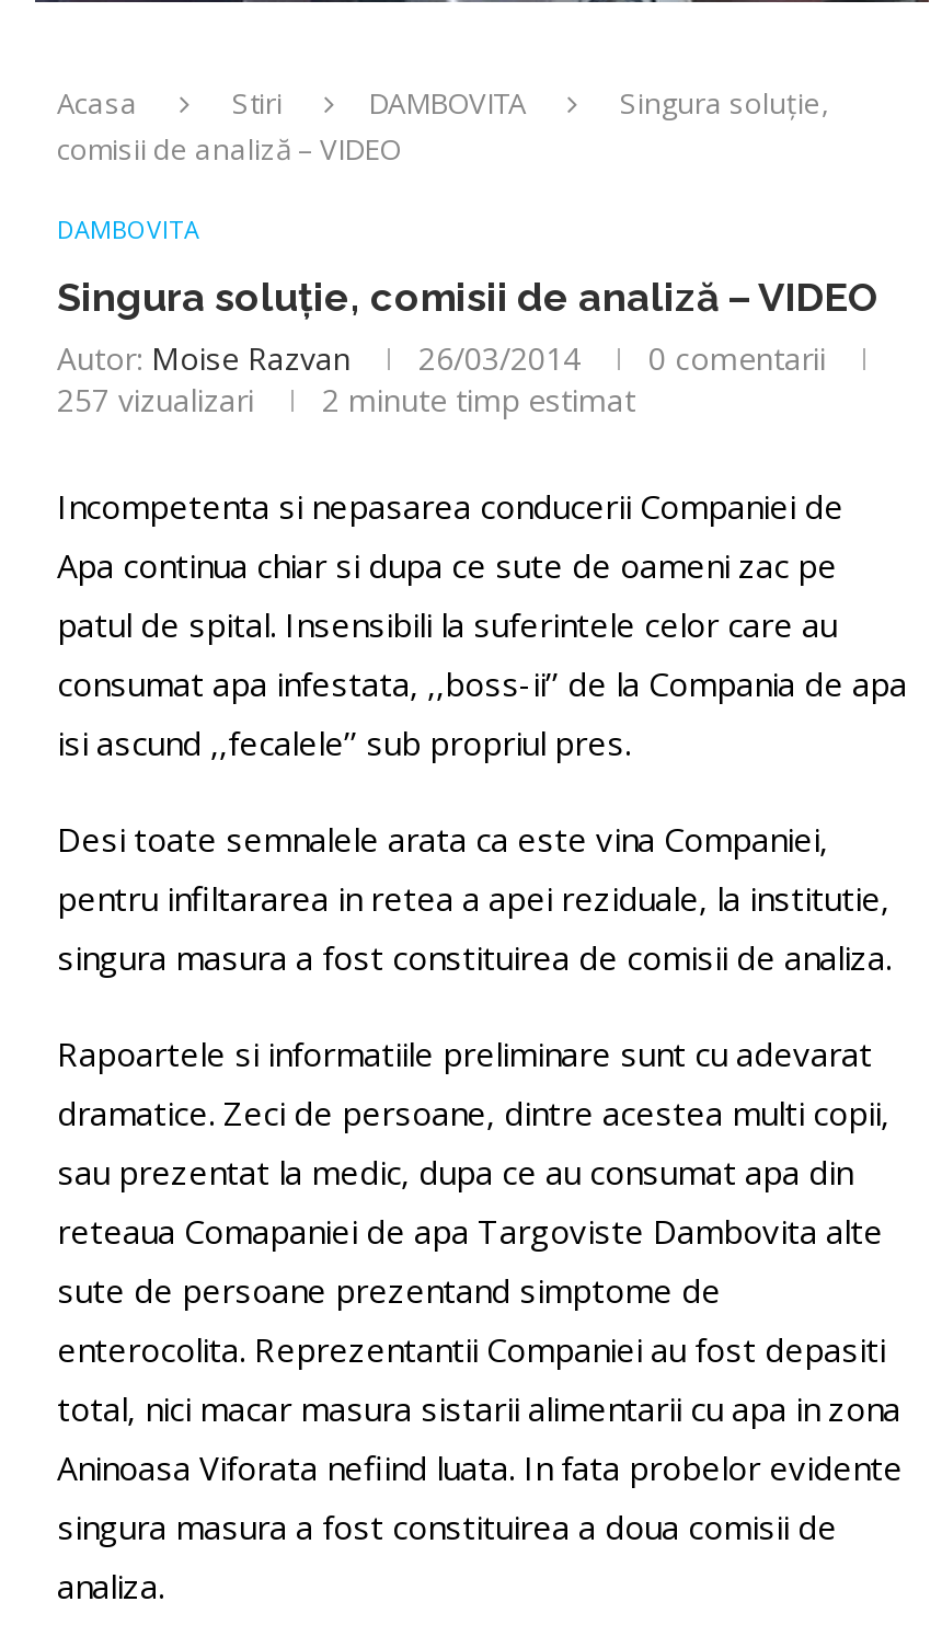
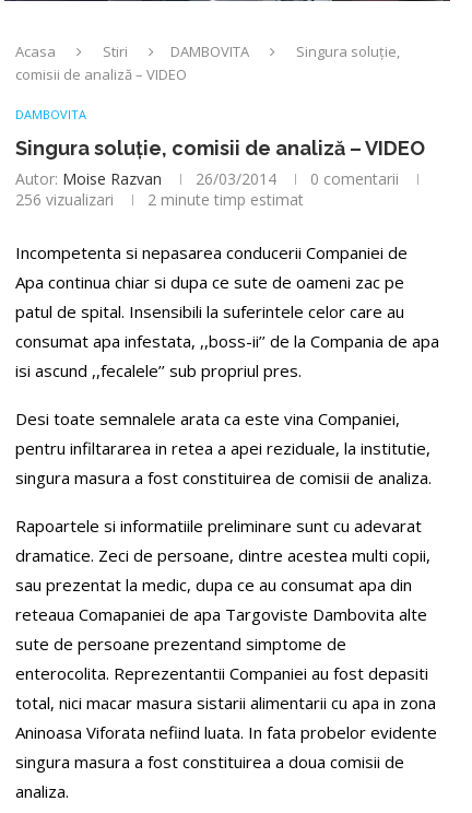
- 257 vizualizari 2 minute timp estimat
+ 256 vizualizari 2 minute timp estimat
